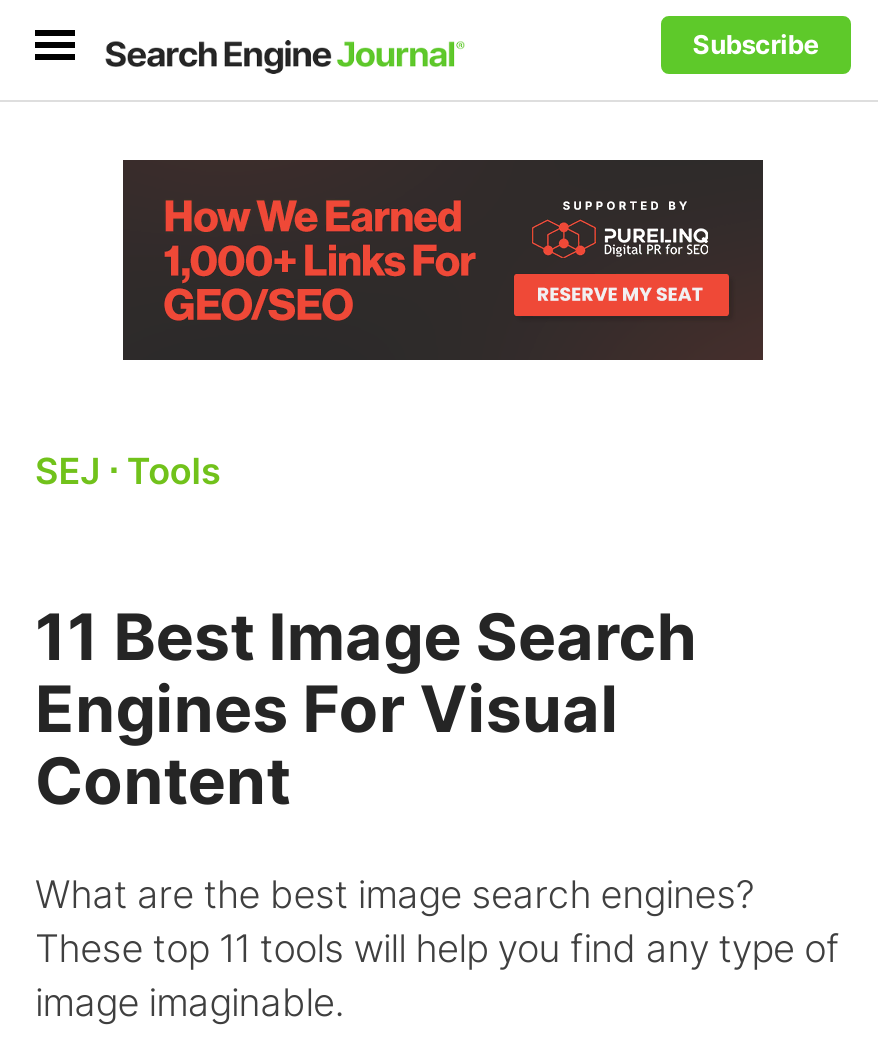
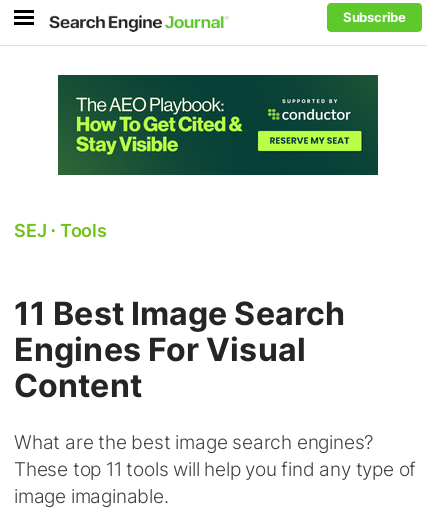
- [image]
+ [image]
